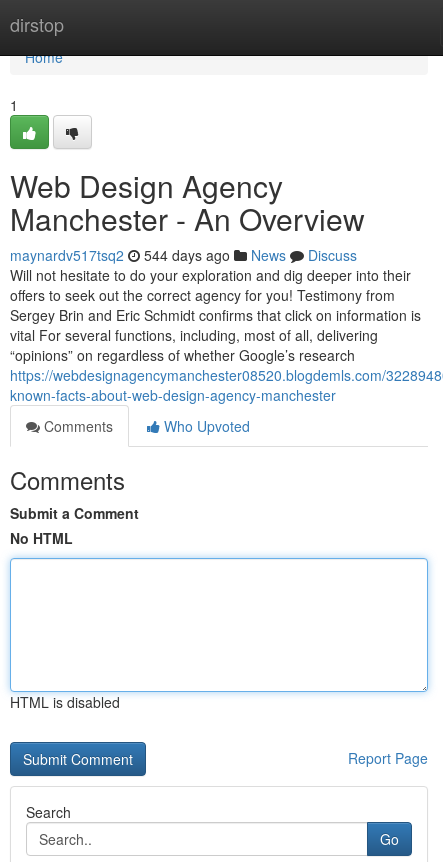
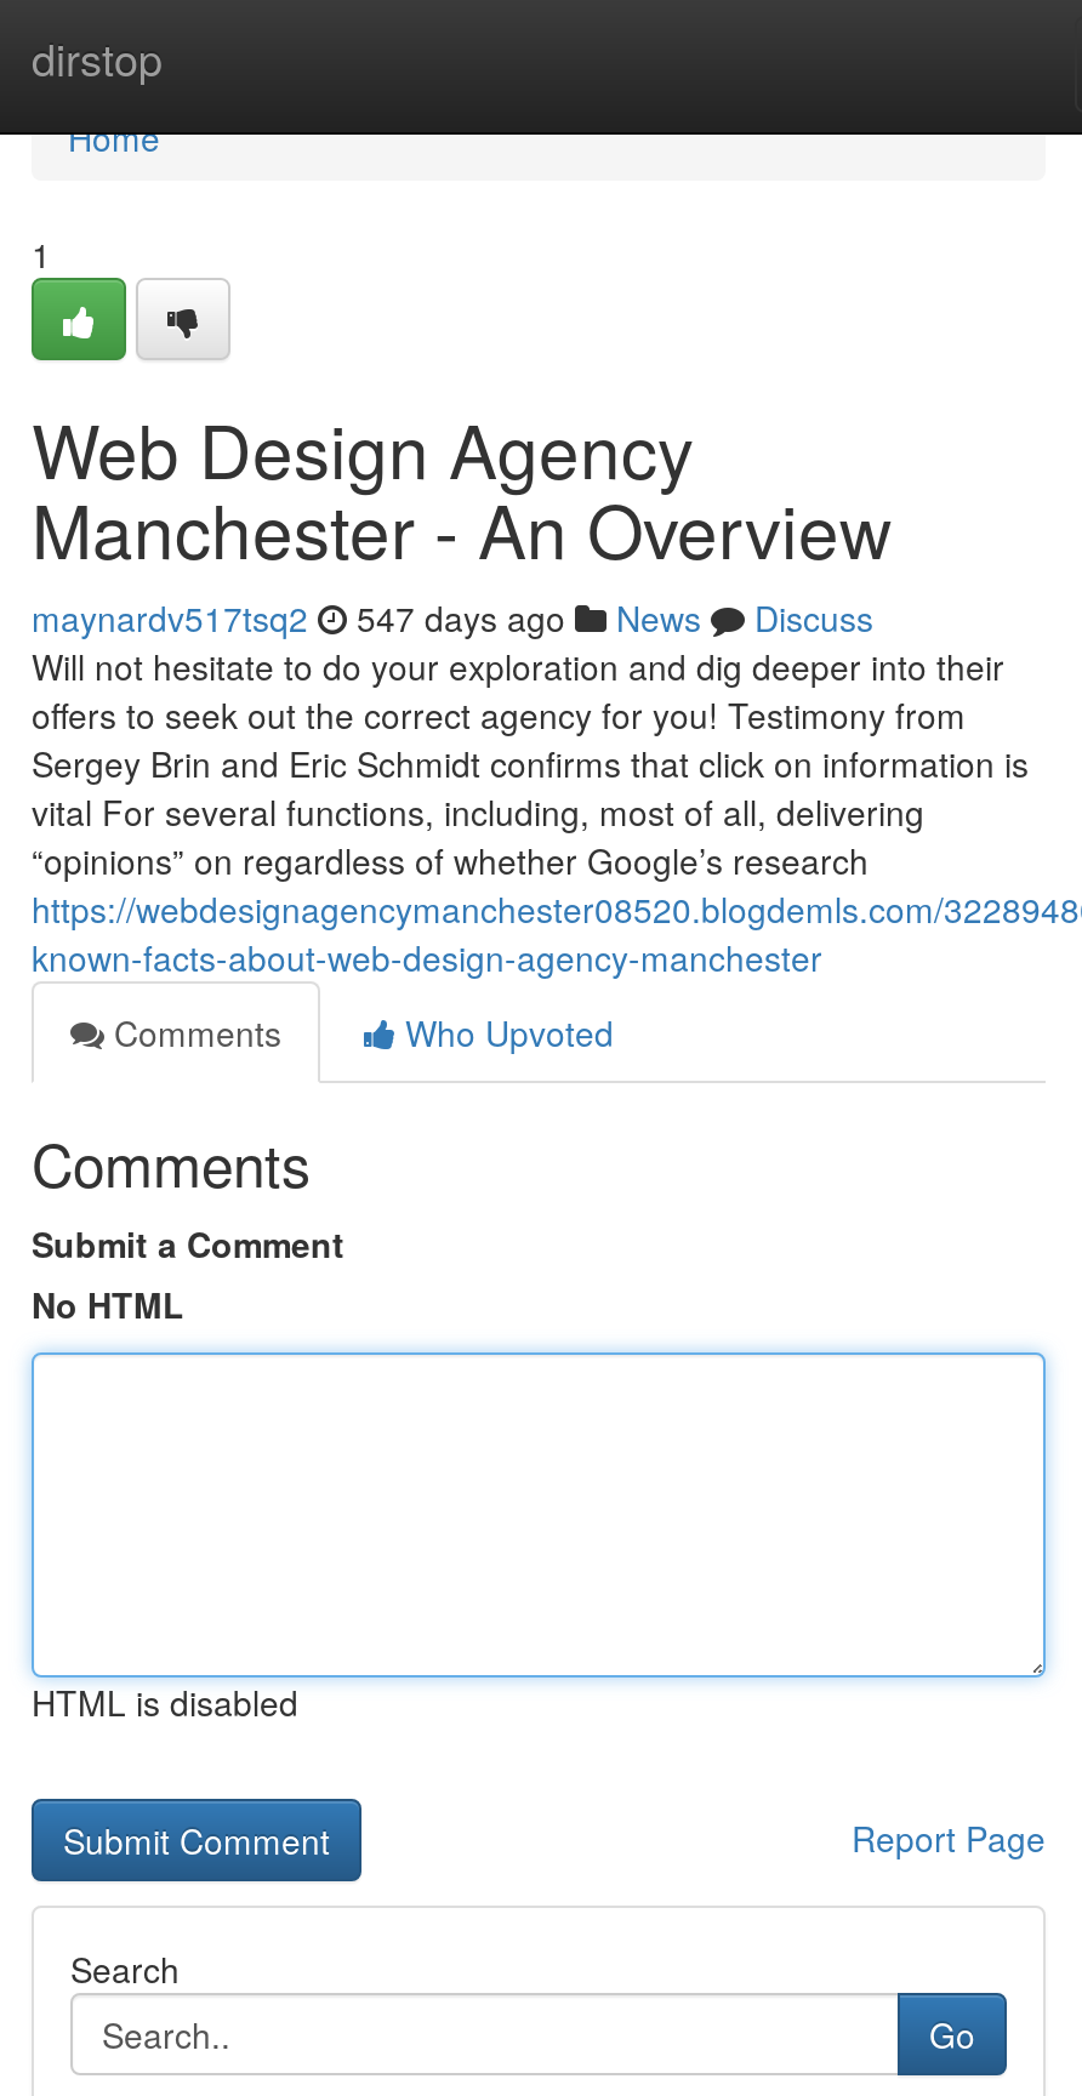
- maynardv517tsq2 544 days ago News Discuss
+ maynardv517tsq2 547 days ago News Discuss
